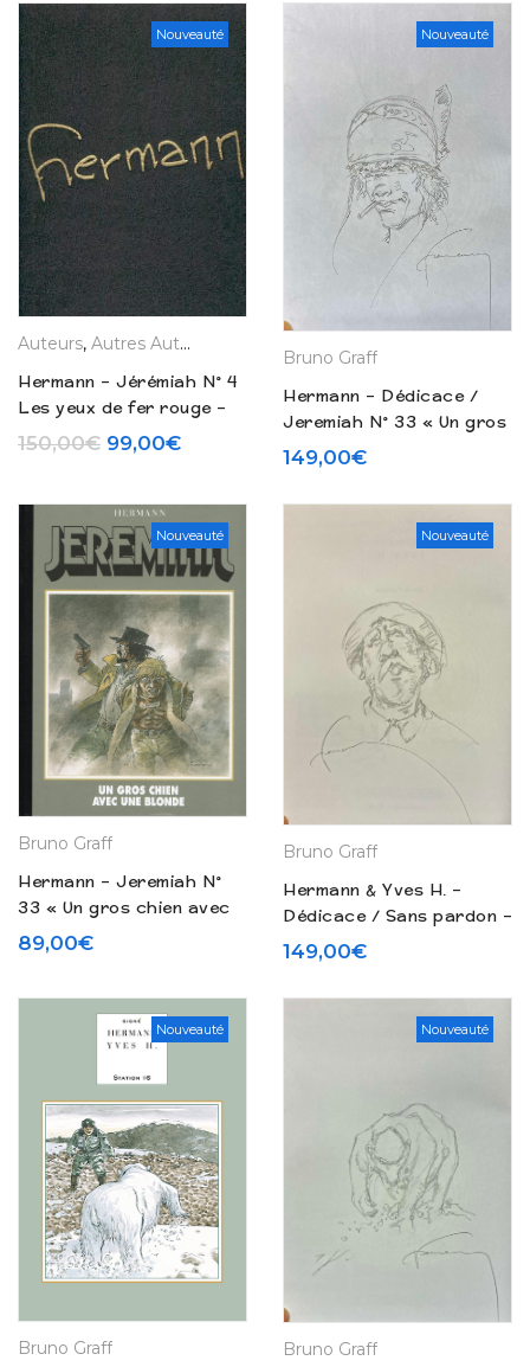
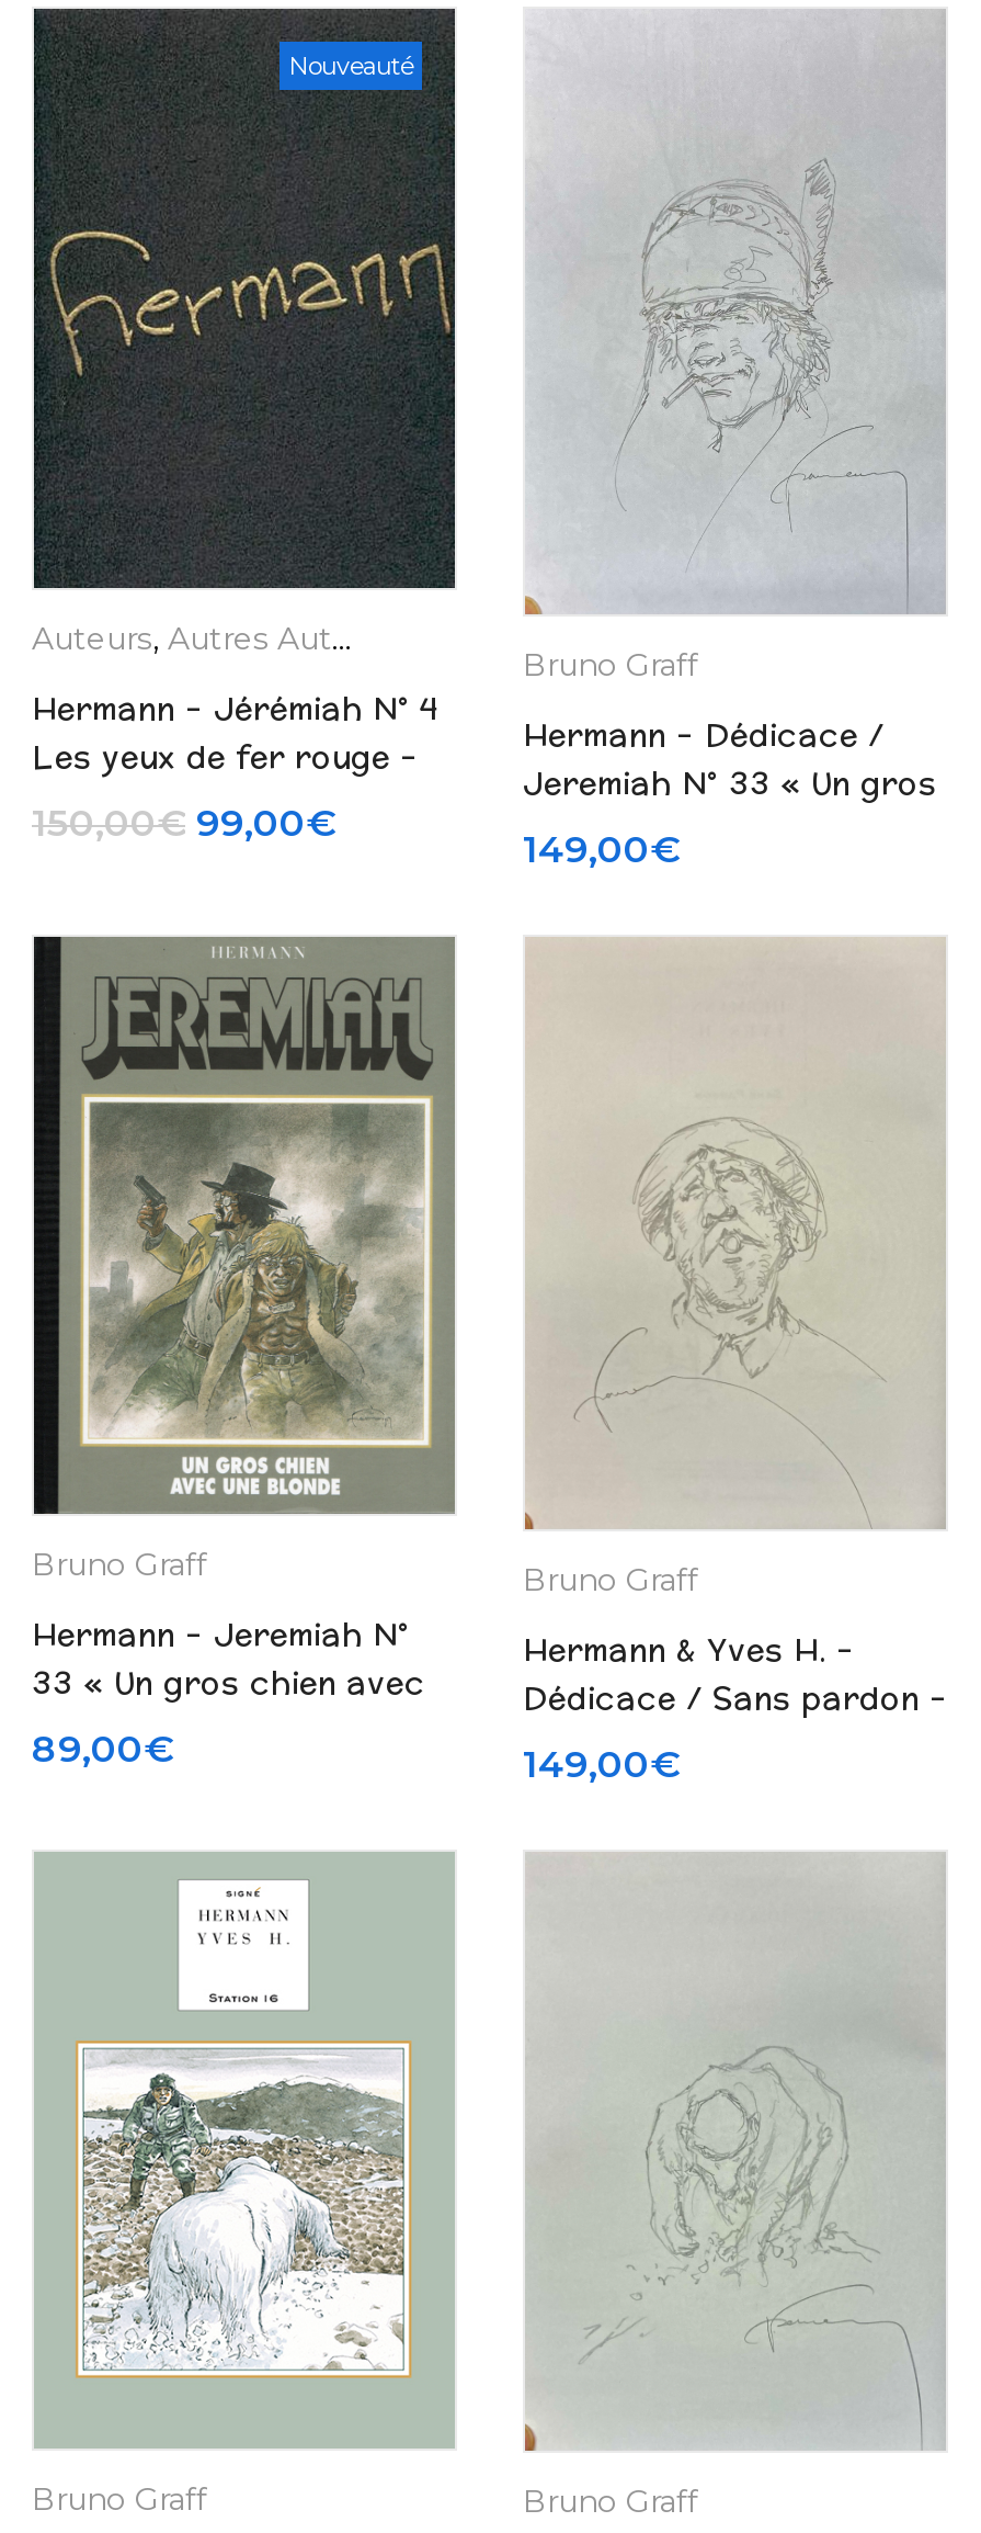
- Nouveauté

- Nouveauté

- Nouveauté

- Nouveauté

- Nouveauté
